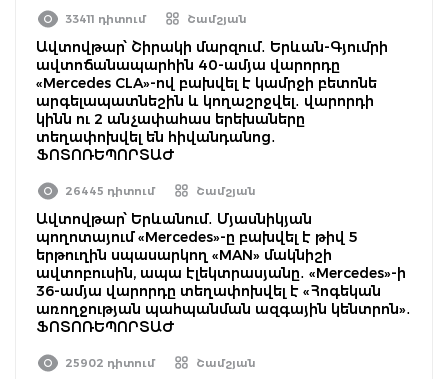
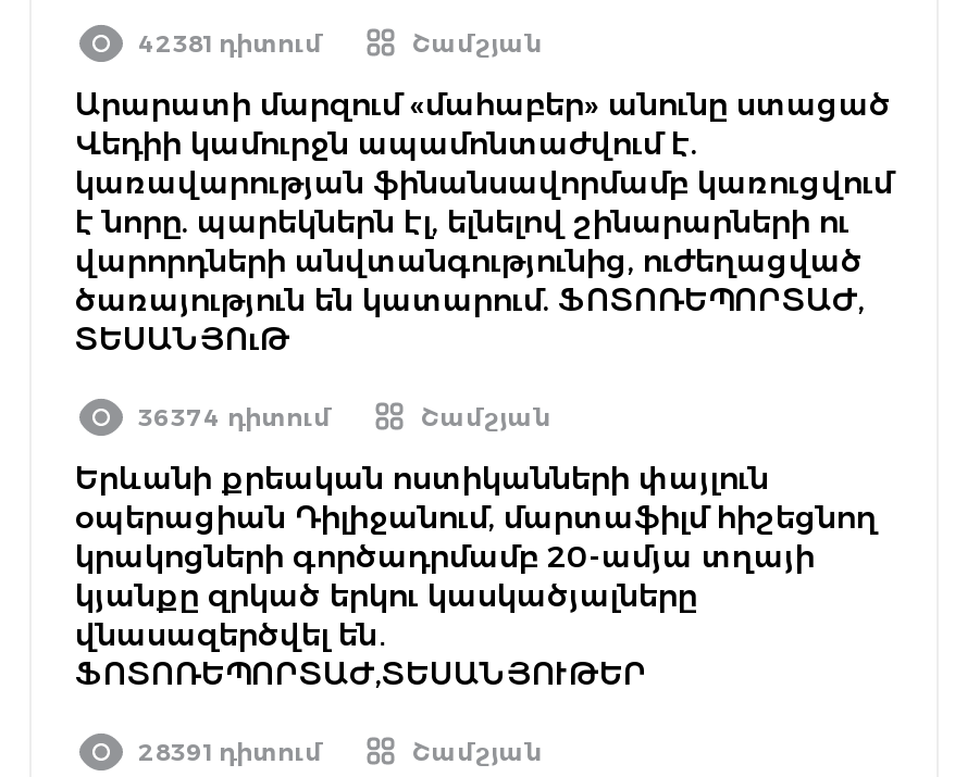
- 33411 դիտում
+ 42381 դիտում

- Ավտովթար՝ Շիրակի մարզում․ Երևան-Գյումրի
- ավտոճանապարհին 40-ամյա վարորդը
- «Mercedes CLA»-ով բախվել է կամրջի բետոնե
- արգելապատնեշին և կողաշրջվել․ վարորդի
- կինն ու 2 անչափահաս երեխաները
- տեղափոխվել են հիվանդանոց․
- ՖՈՏՈՌԵՊՈՐՏԱԺ
+ Արարատի մարզում «մահաբեր» անունը ստացած
+ Վեդիի կամուրջն ապամոնտաժվում է.
+ կառավարության ֆինանսավորմամբ կառուցվում
+ է նորը. պարեկներն էլ, ելնելով շինարարների ու
+ վարորդների անվտանգությունից, ուժեղացված
+ ծառայություն են կատարում. ՖՈՏՈՌԵՊՈՐՏԱԺ,
+ ՏԵՍԱՆՅՈւԹ

- 26445 դիտում
+ 36374 դիտում

- Ավտովթար՝ Երևանում․ Մյասնիկյան
- պողոտայում «Mercedes»-ը բախվել է թիվ 5
- երթուղին սպասարկող «MAN» մակնիշի
- ավտոբուսին, ապա էլեկտրասյանը․ «Mercedes»-ի
- 36-ամյա վարորդը տեղափոխվել է «Հոգեկան
- առողջության պահպանման ազգային կենտրոն»․
- ՖՈՏՈՌԵՊՈՐՏԱԺ
+ Երևանի քրեական ոստիկանների փայլուն
+ օպերացիան Դիլիջանում, մարտաֆիլմ հիշեցնող
+ կրակոցների գործադրմամբ 20-ամյա տղայի
+ կյանքը զրկած երկու կասկածյալները
+ վնասազերծվել են․
+ ՖՈՏՈՌԵՊՈՐՏԱԺ,ՏԵՍԱՆՅՈՒԹԵՐ

- 25902 դիտում
+ 28391 դիտում
